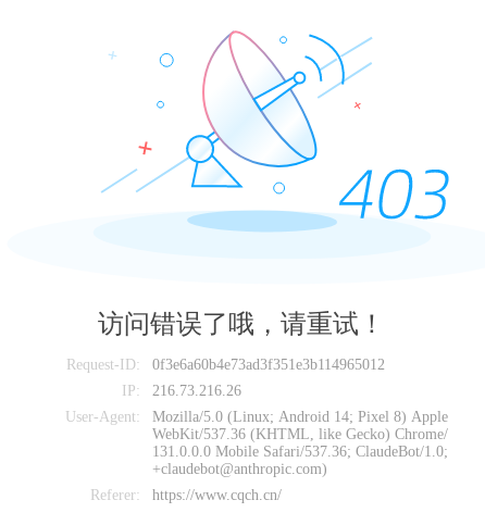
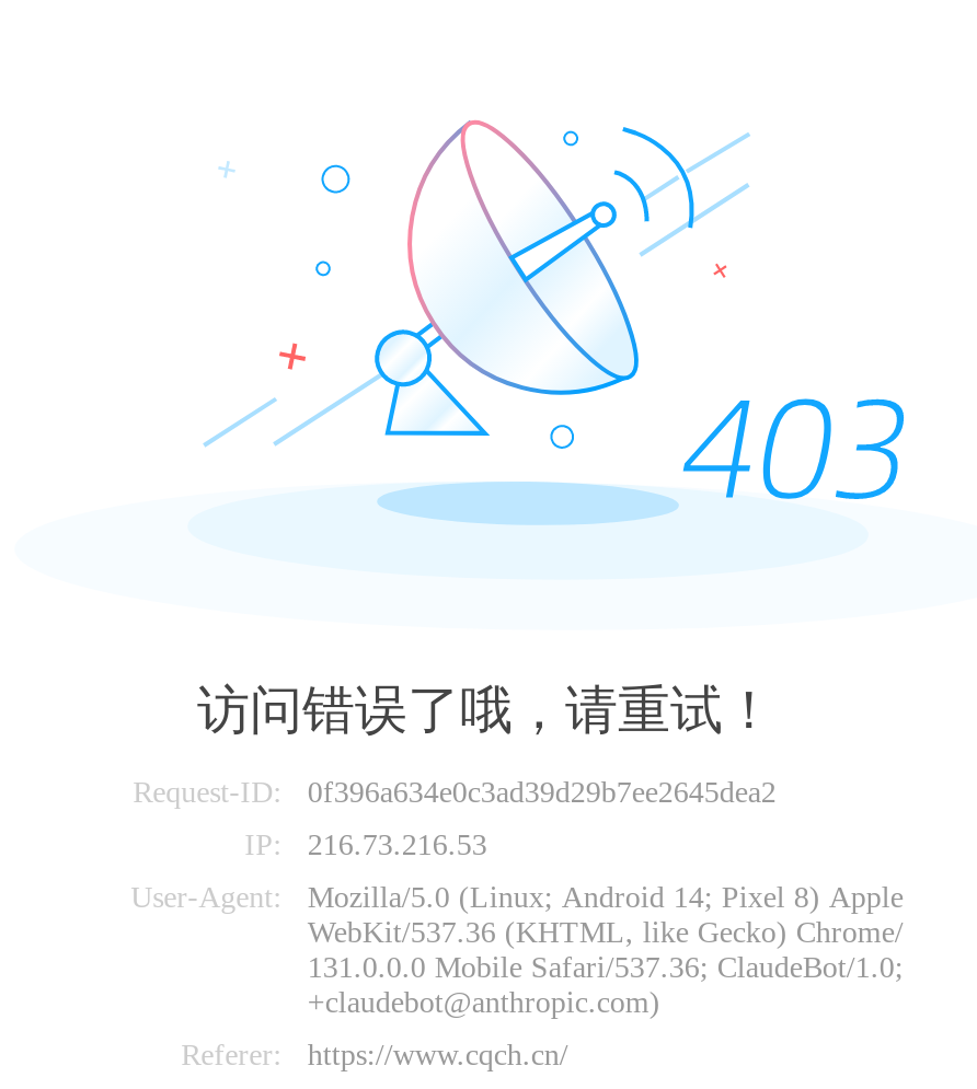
- 0f3e6a60b4e73ad3f351e3b114965012
+ 0f396a634e0c3ad39d29b7ee2645dea2

- IP: 216.73.216.26
+ IP: 216.73.216.53
